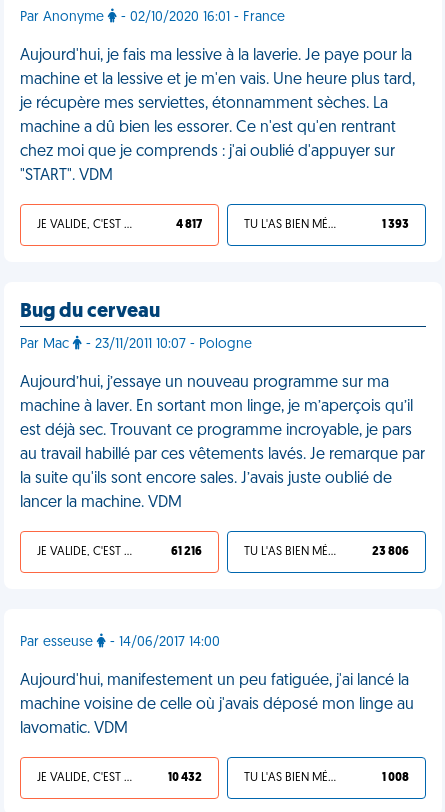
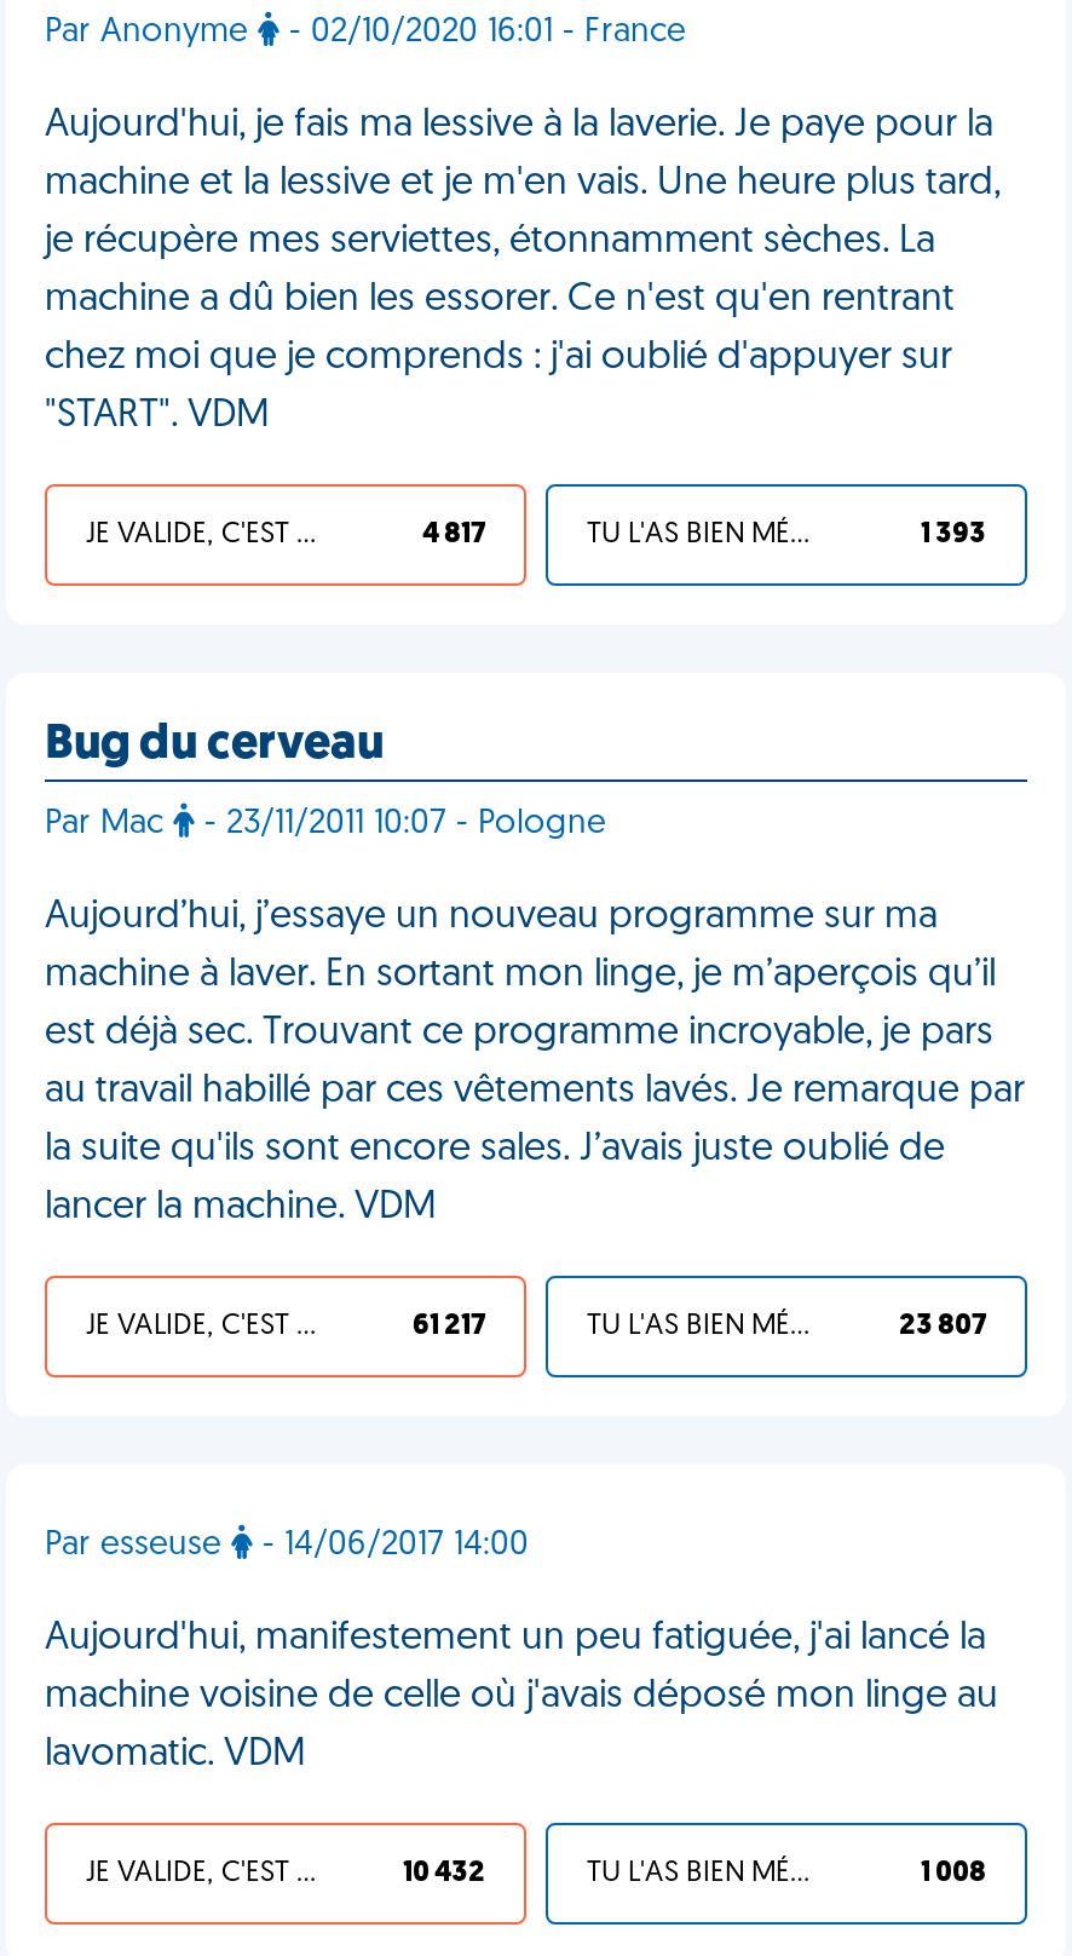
- 61 216
+ 61 217

- 23 806
+ 23 807
